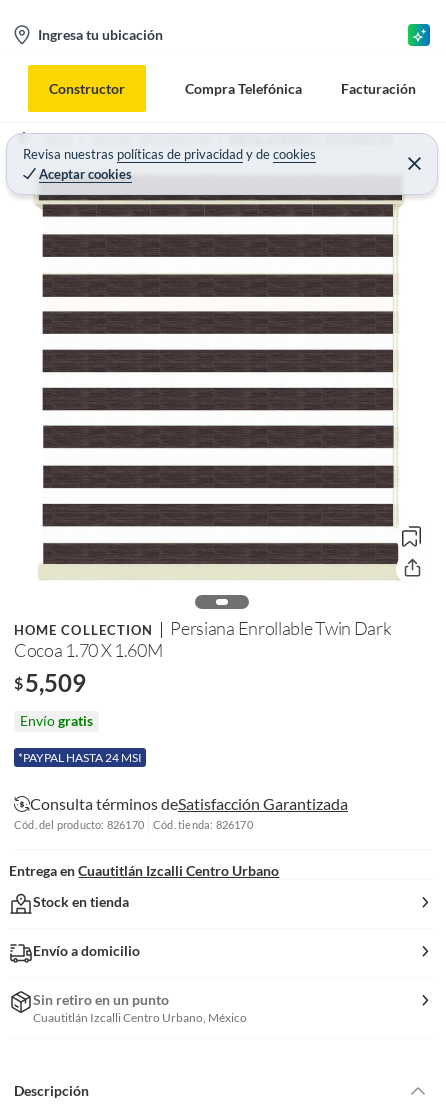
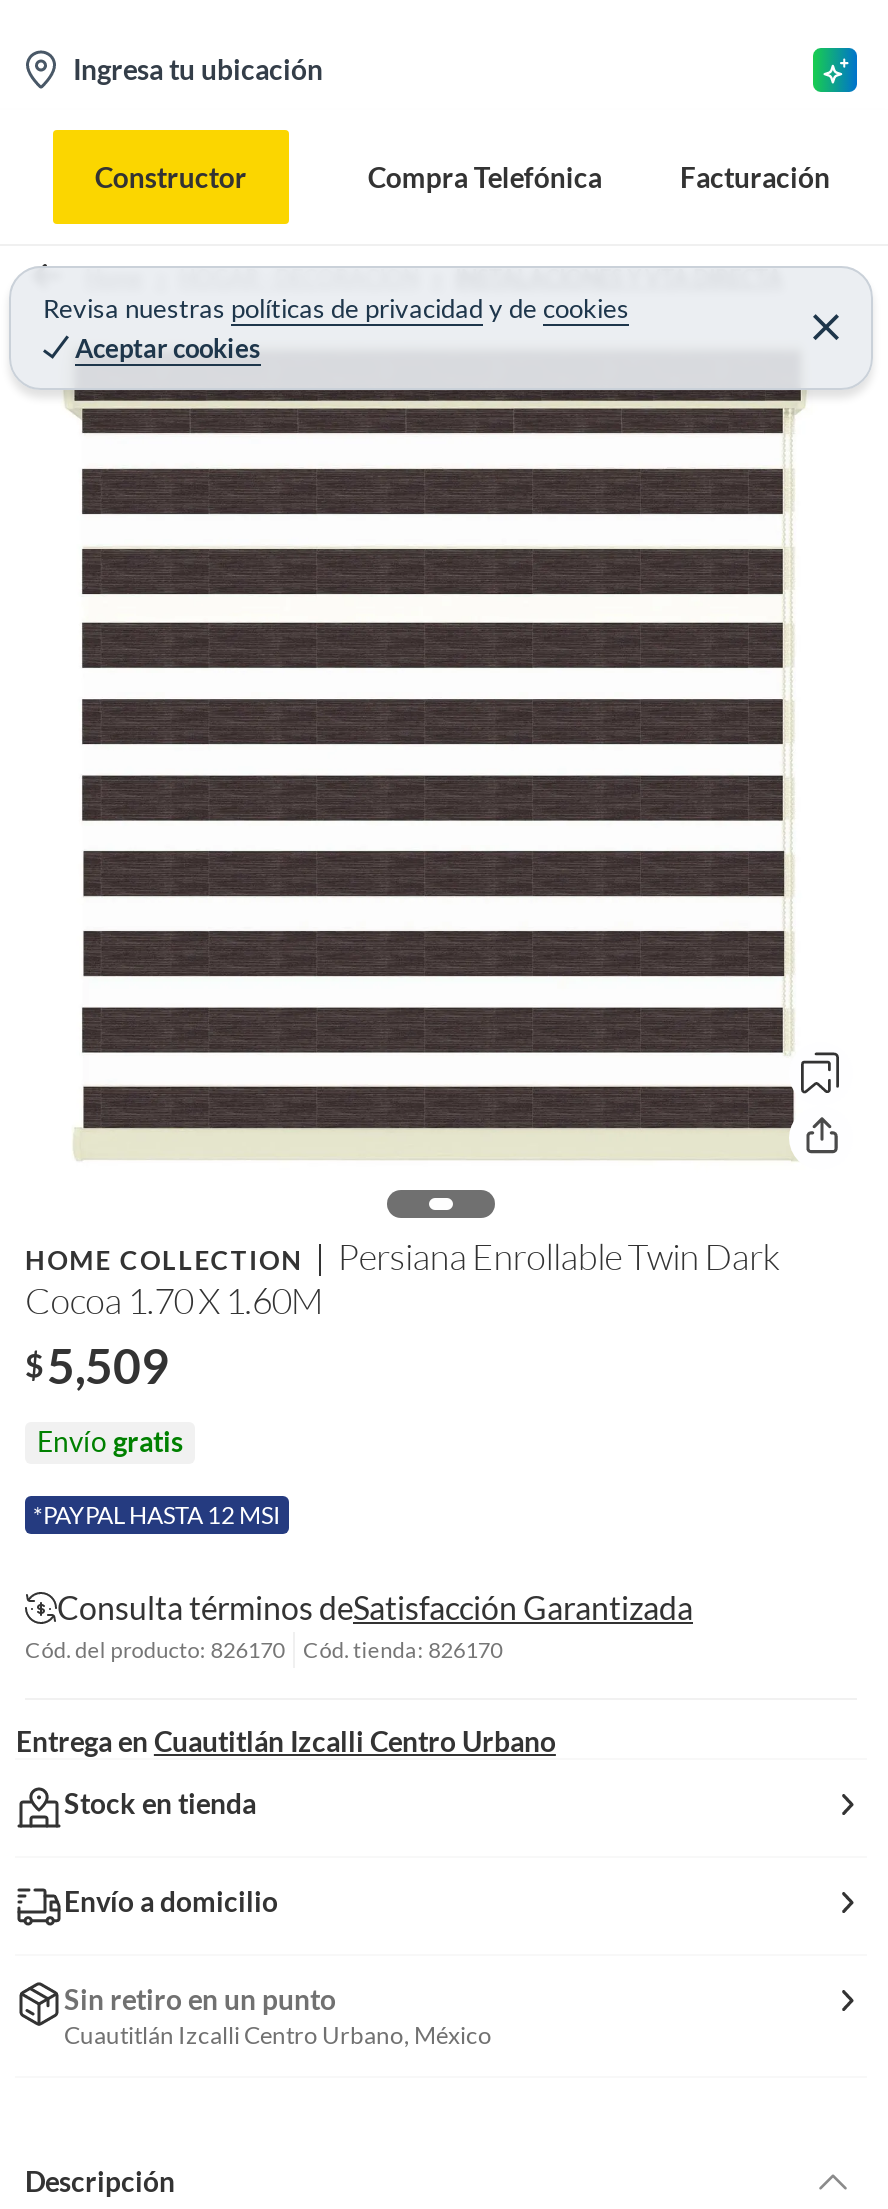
- *PAYPAL HASTA 24 MSI
+ *PAYPAL HASTA 12 MSI
